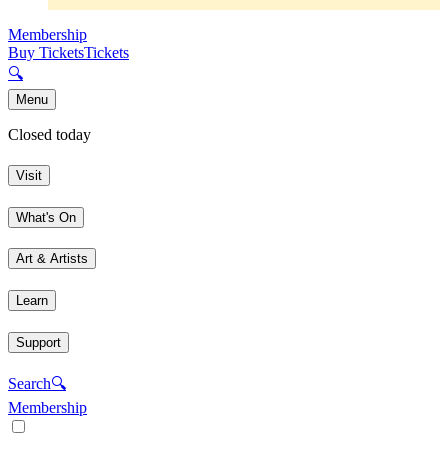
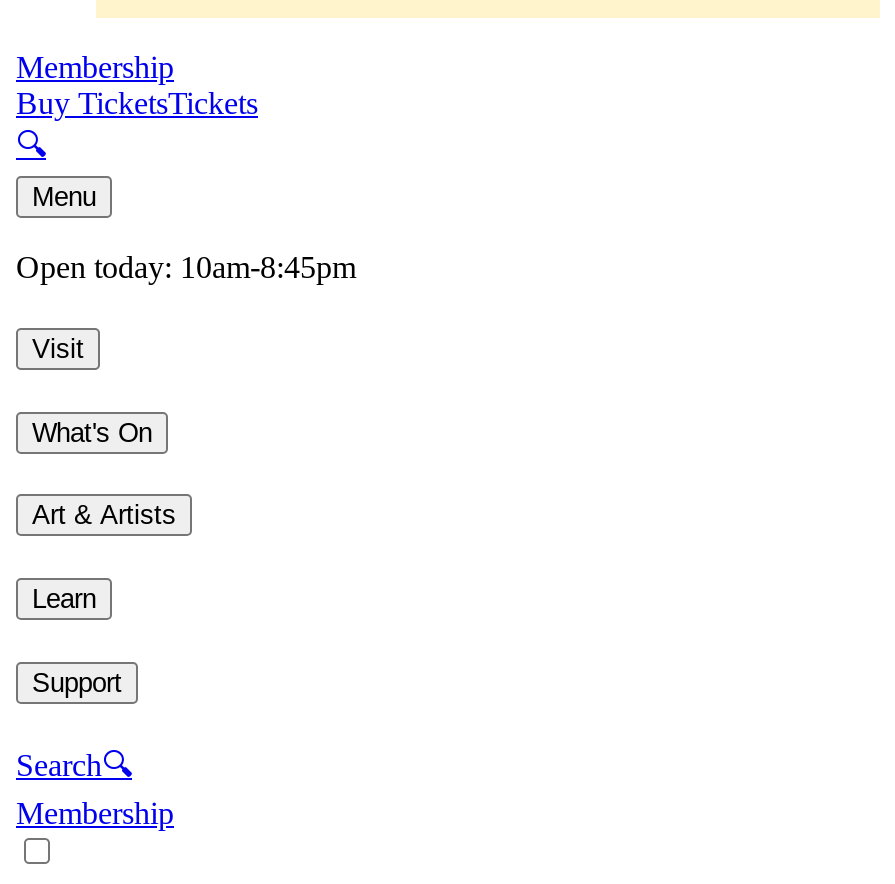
- Closed today
+ Open today: 10am-8:45pm
